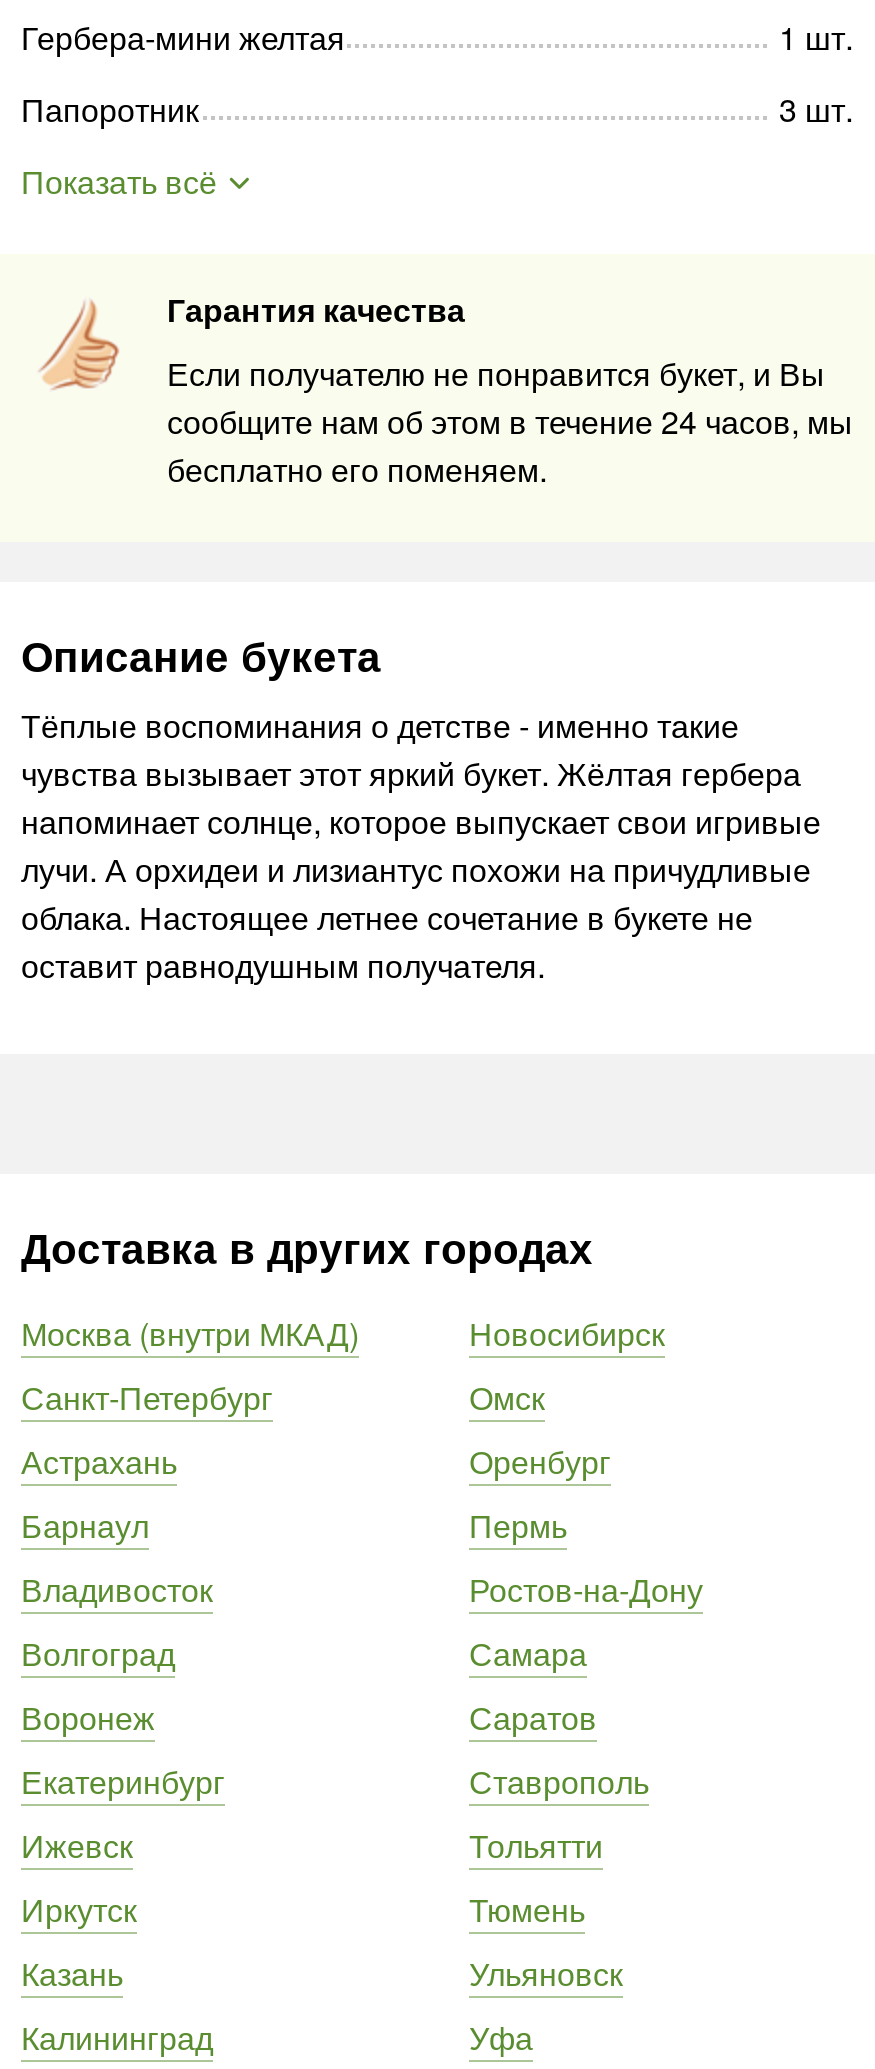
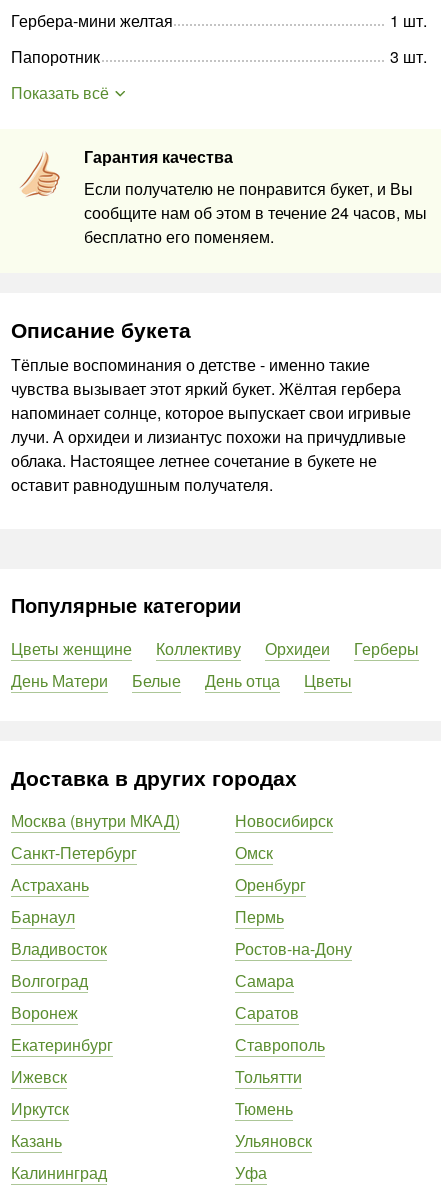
+ Популярные категории
+ Цветы женщине
+ Коллективу
+ Орхидеи
+ Герберы
+ День Матери
+ Белые
+ День отца
+ Цветы
